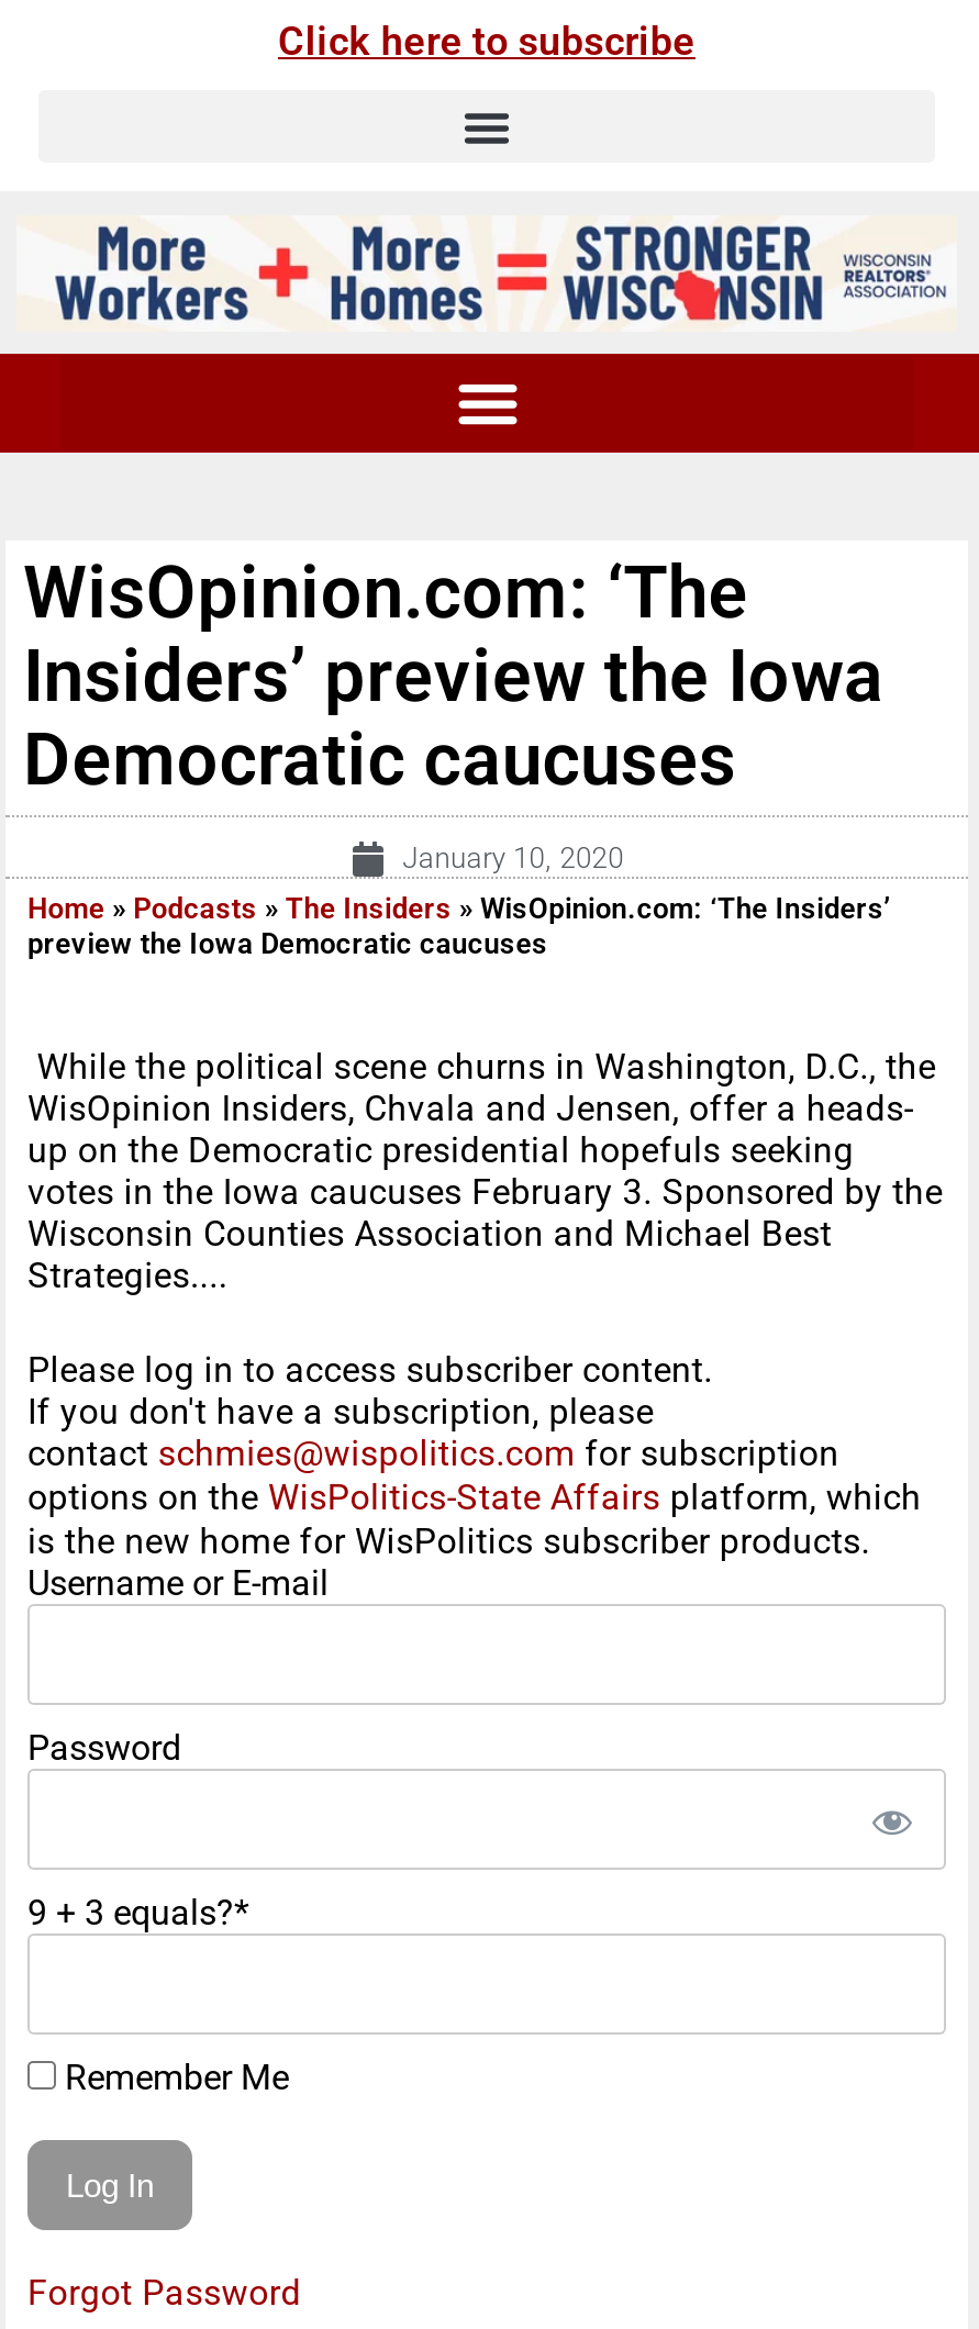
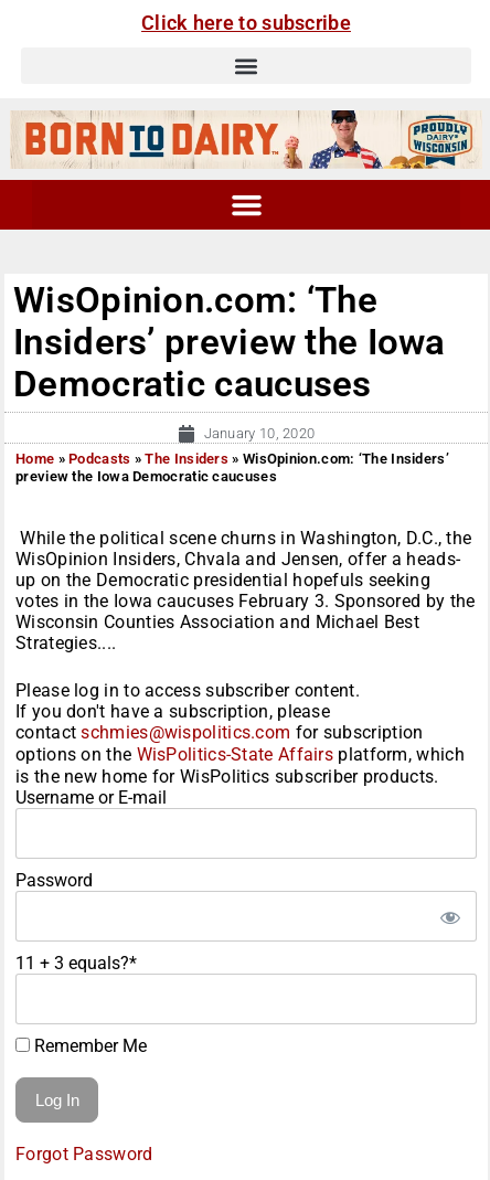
- [image]
+ [image]

- 9 + 3 equals?*
+ 11 + 3 equals?*
